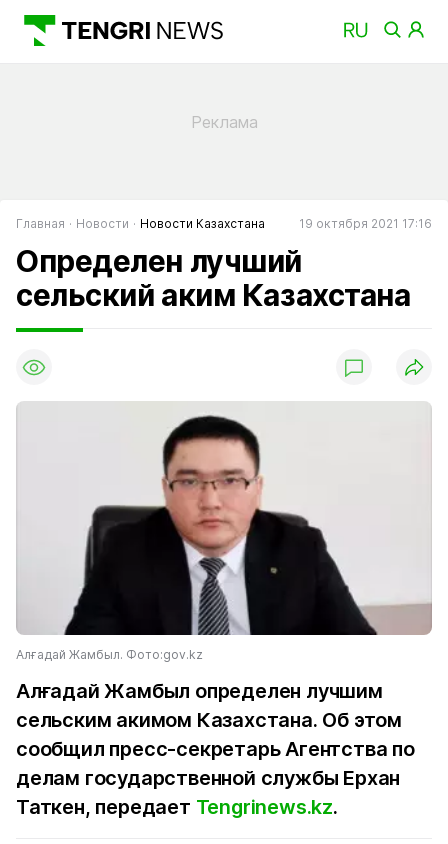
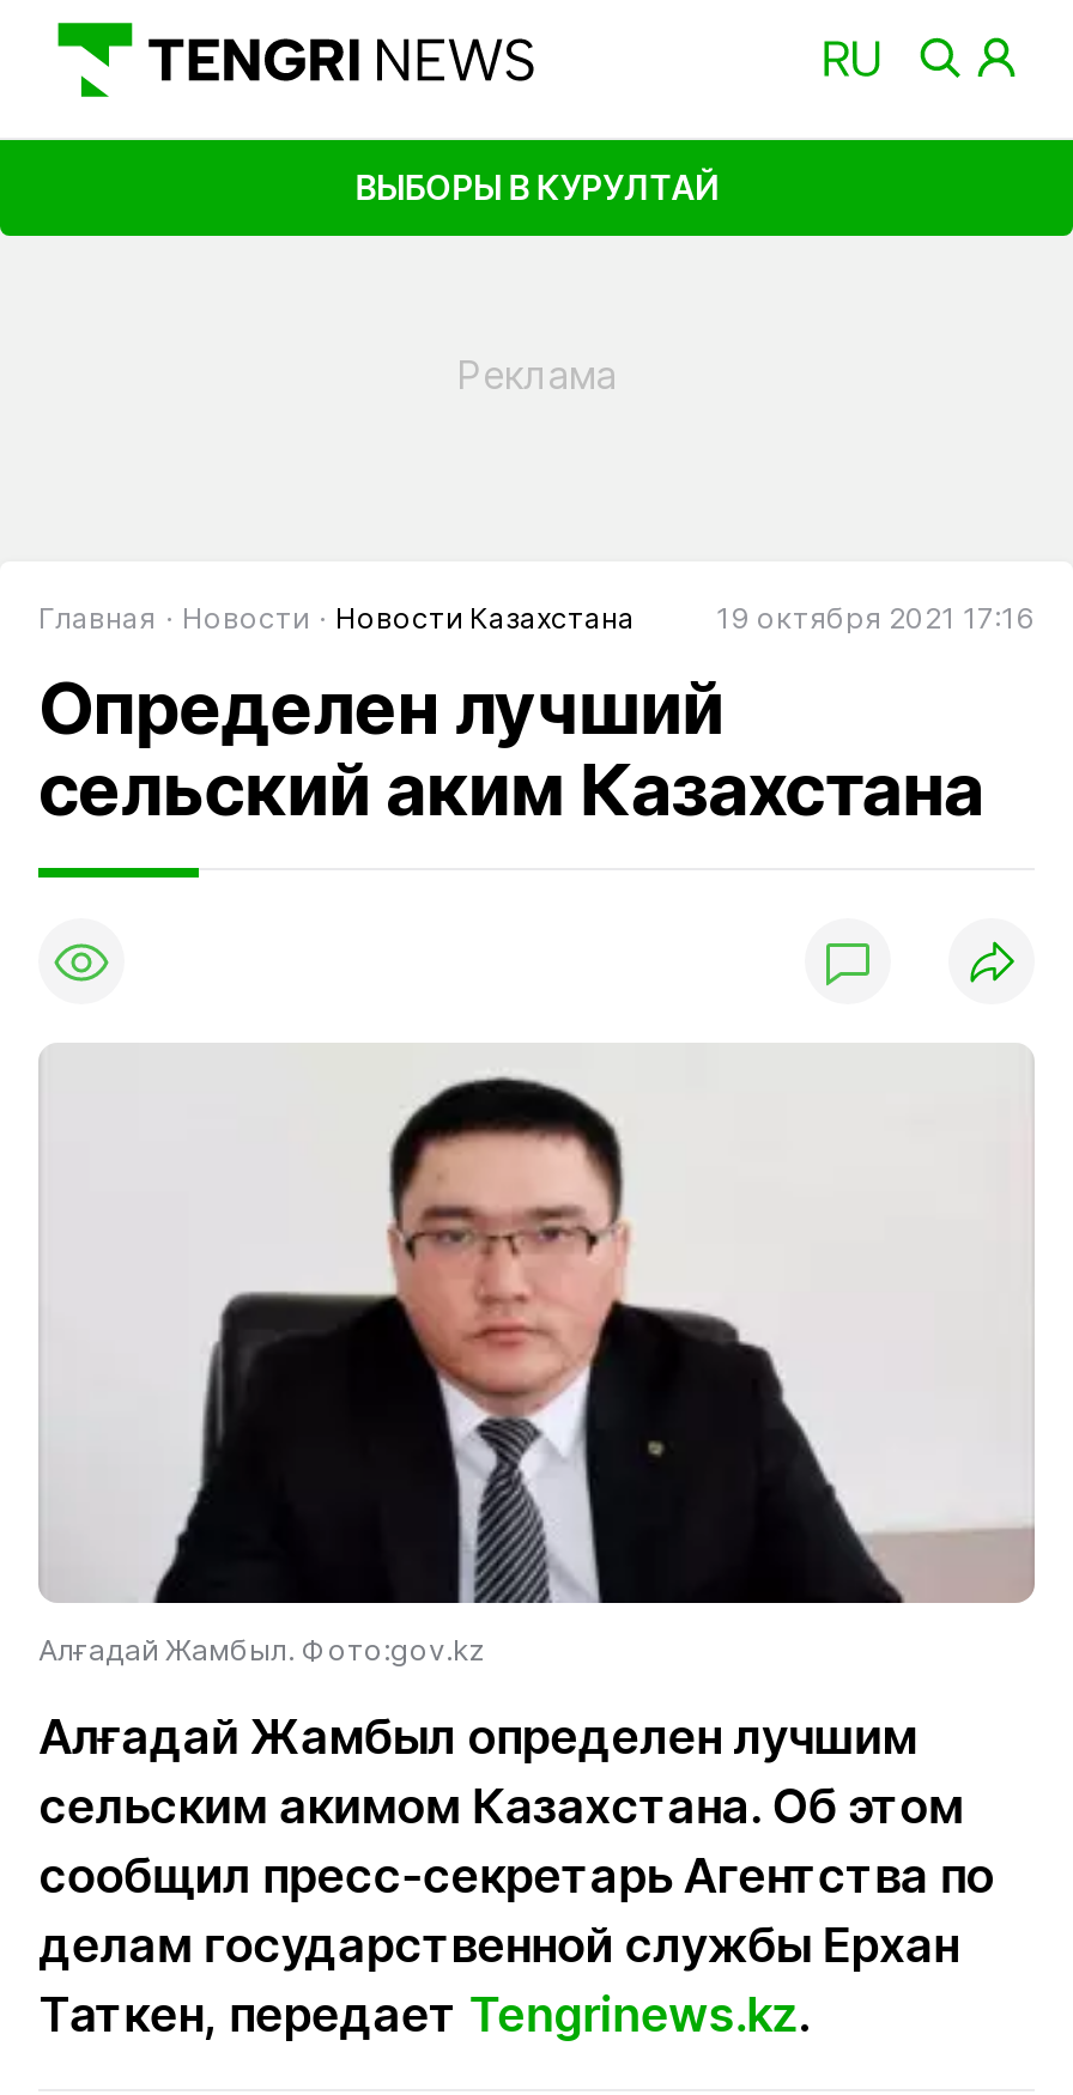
+ ВЫБОРЫ В КУРУЛТАЙ
